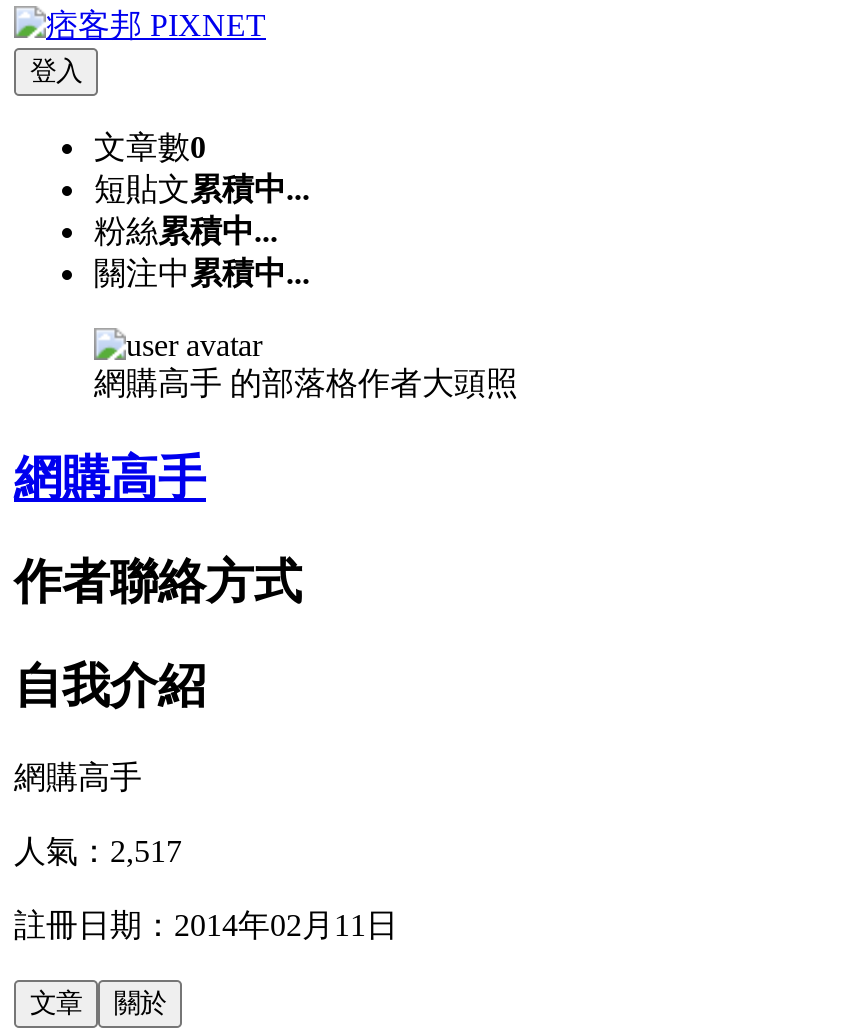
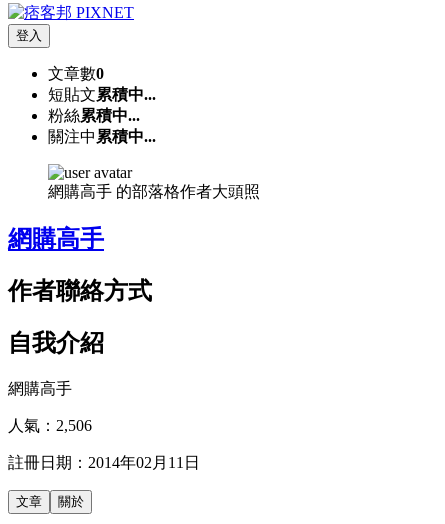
- 人氣：2,517
+ 人氣：2,506
